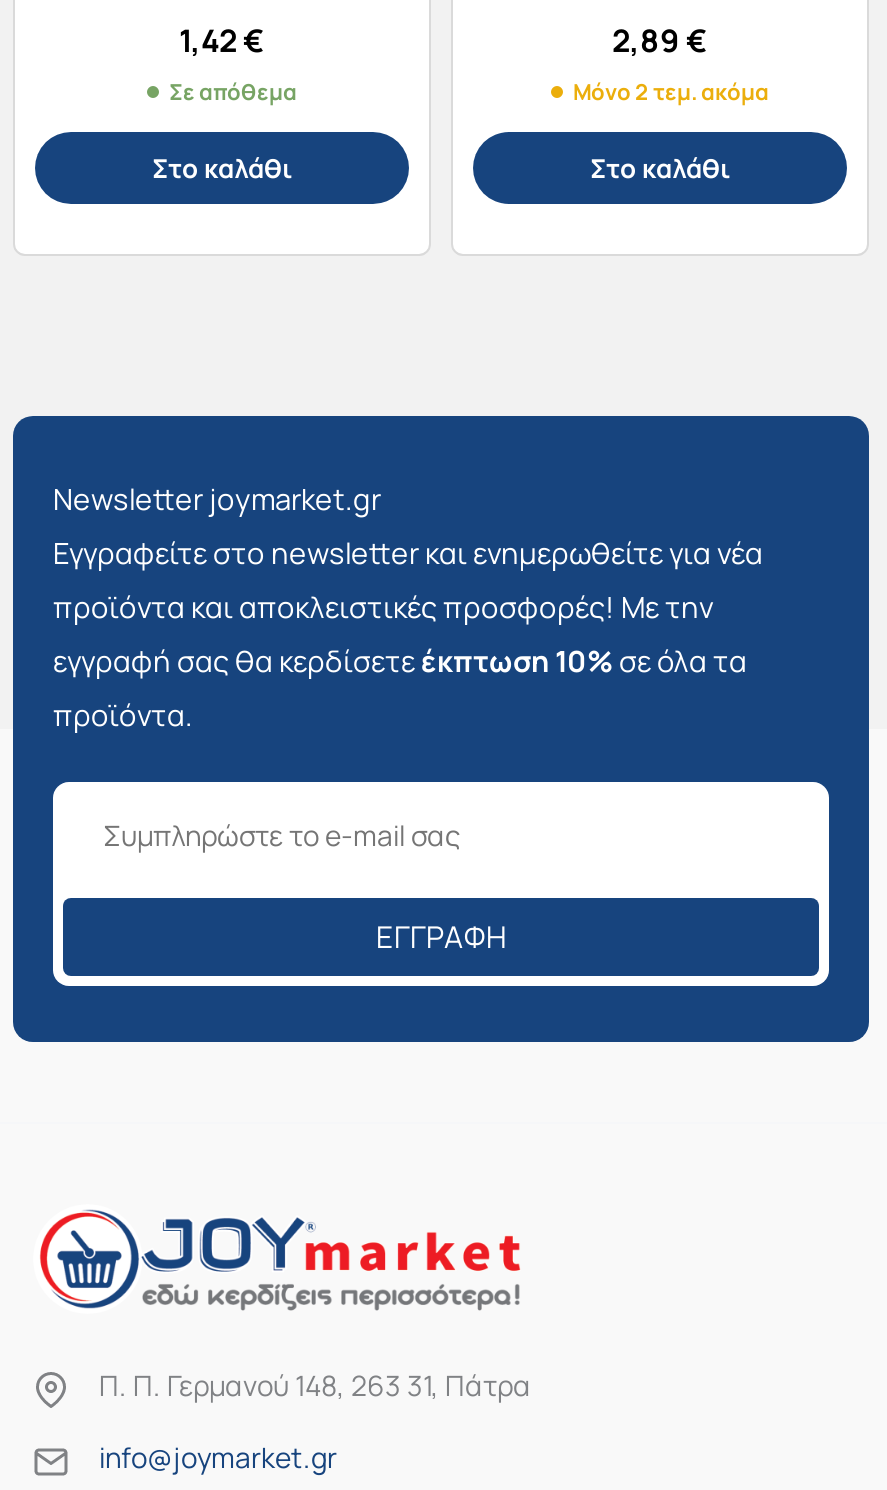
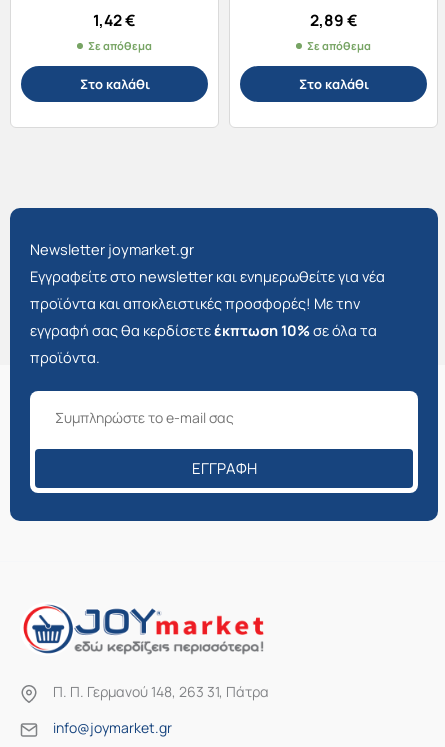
- Μόνο 2 τεμ. ακόμα
+ Σε απόθεμα
